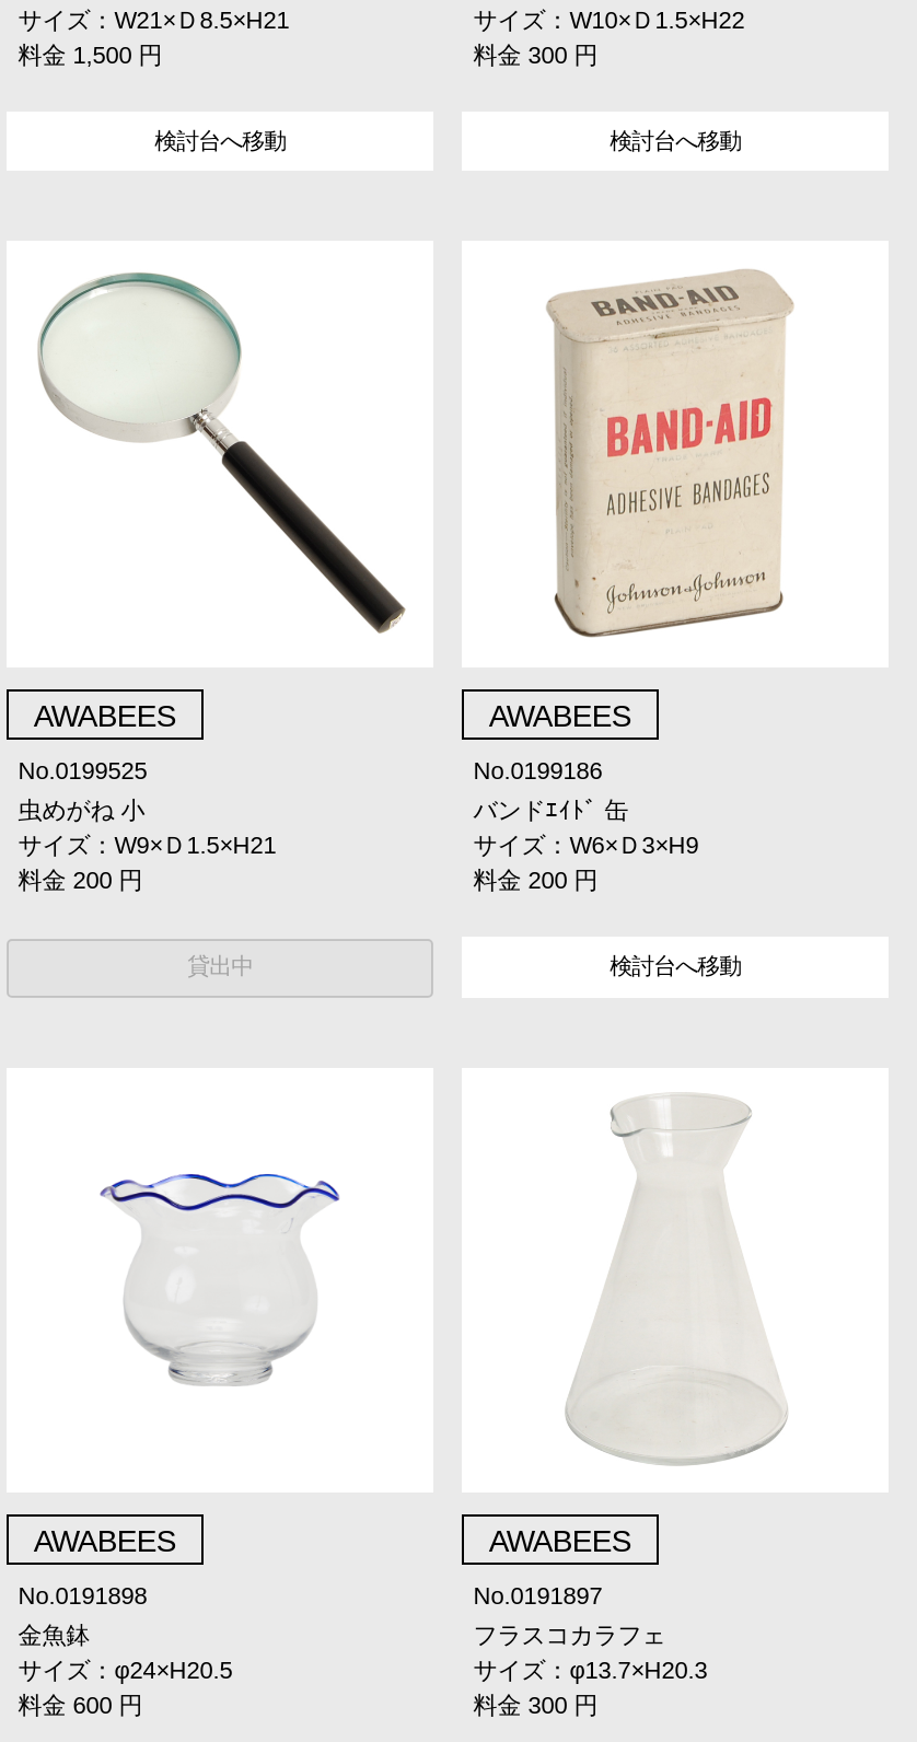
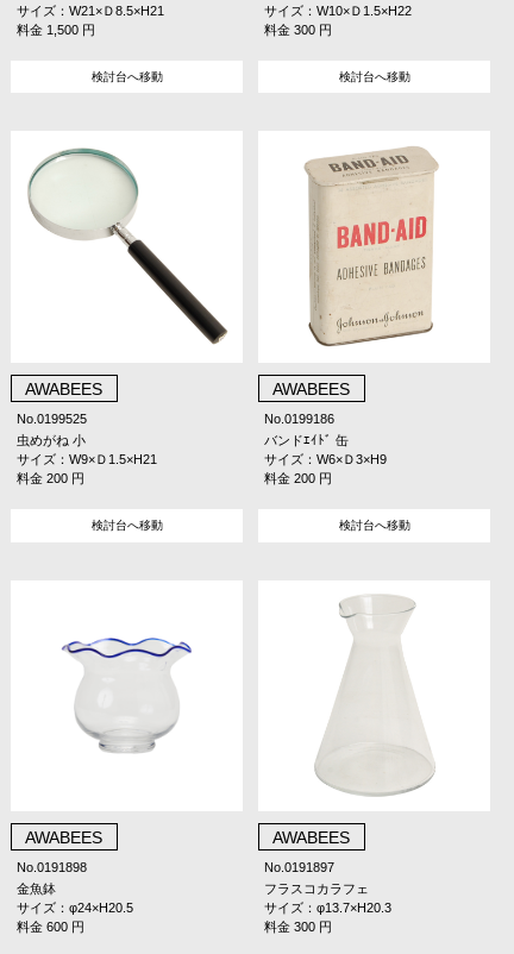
- 貸出中
+ 検討台へ移動
